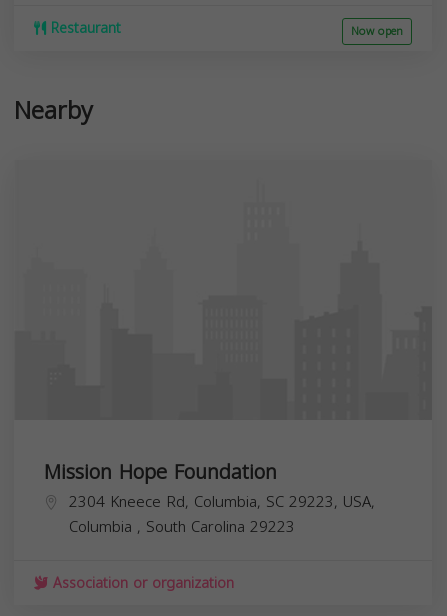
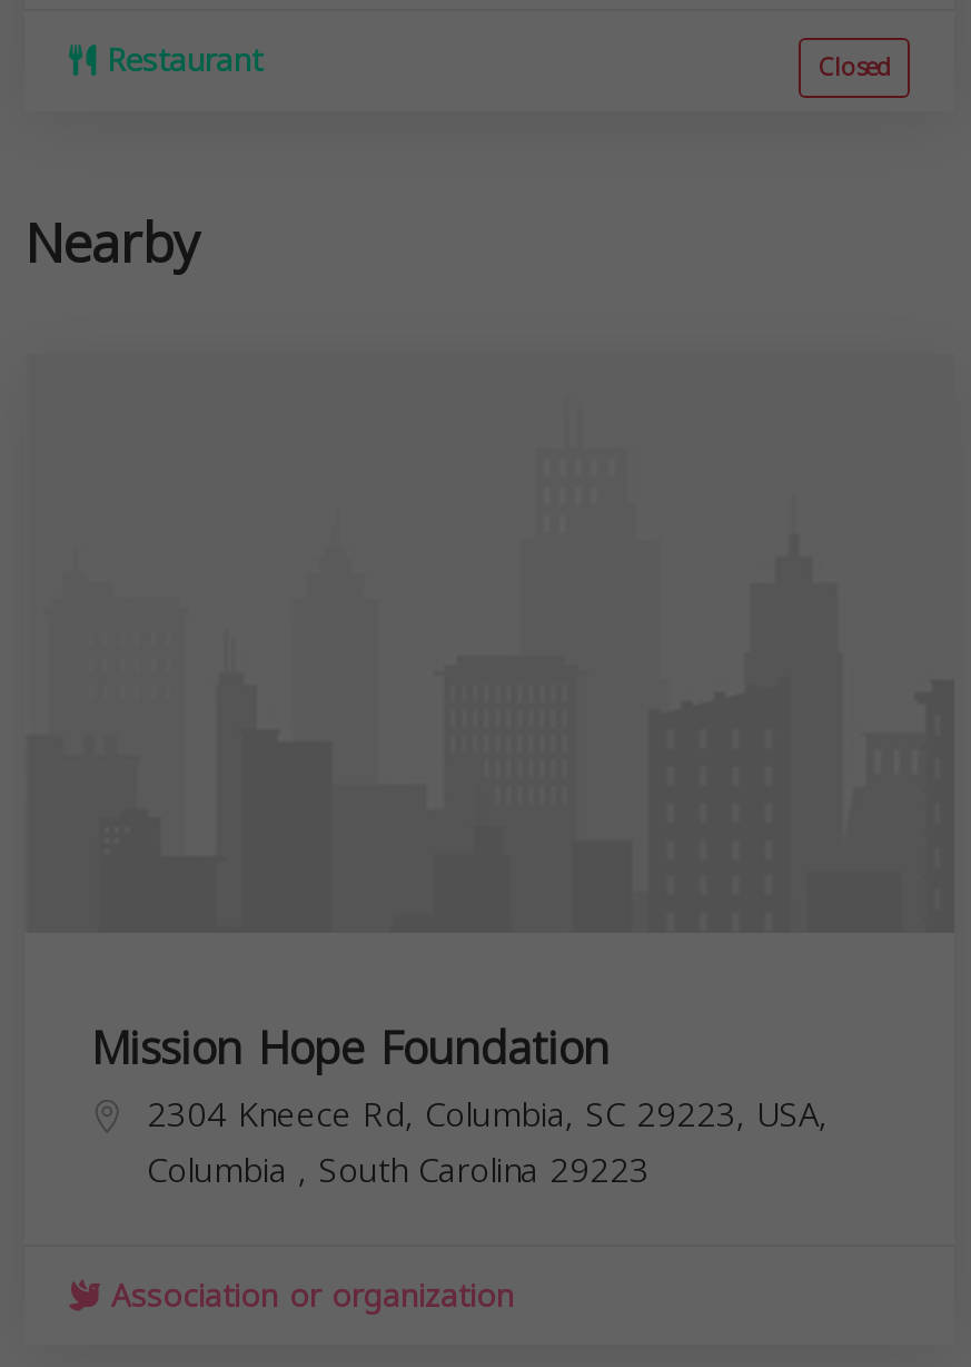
- Now open
+ Closed
